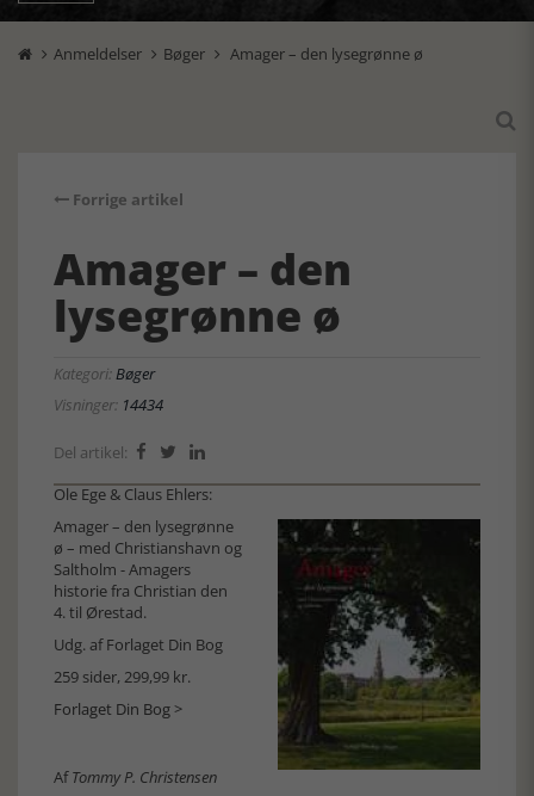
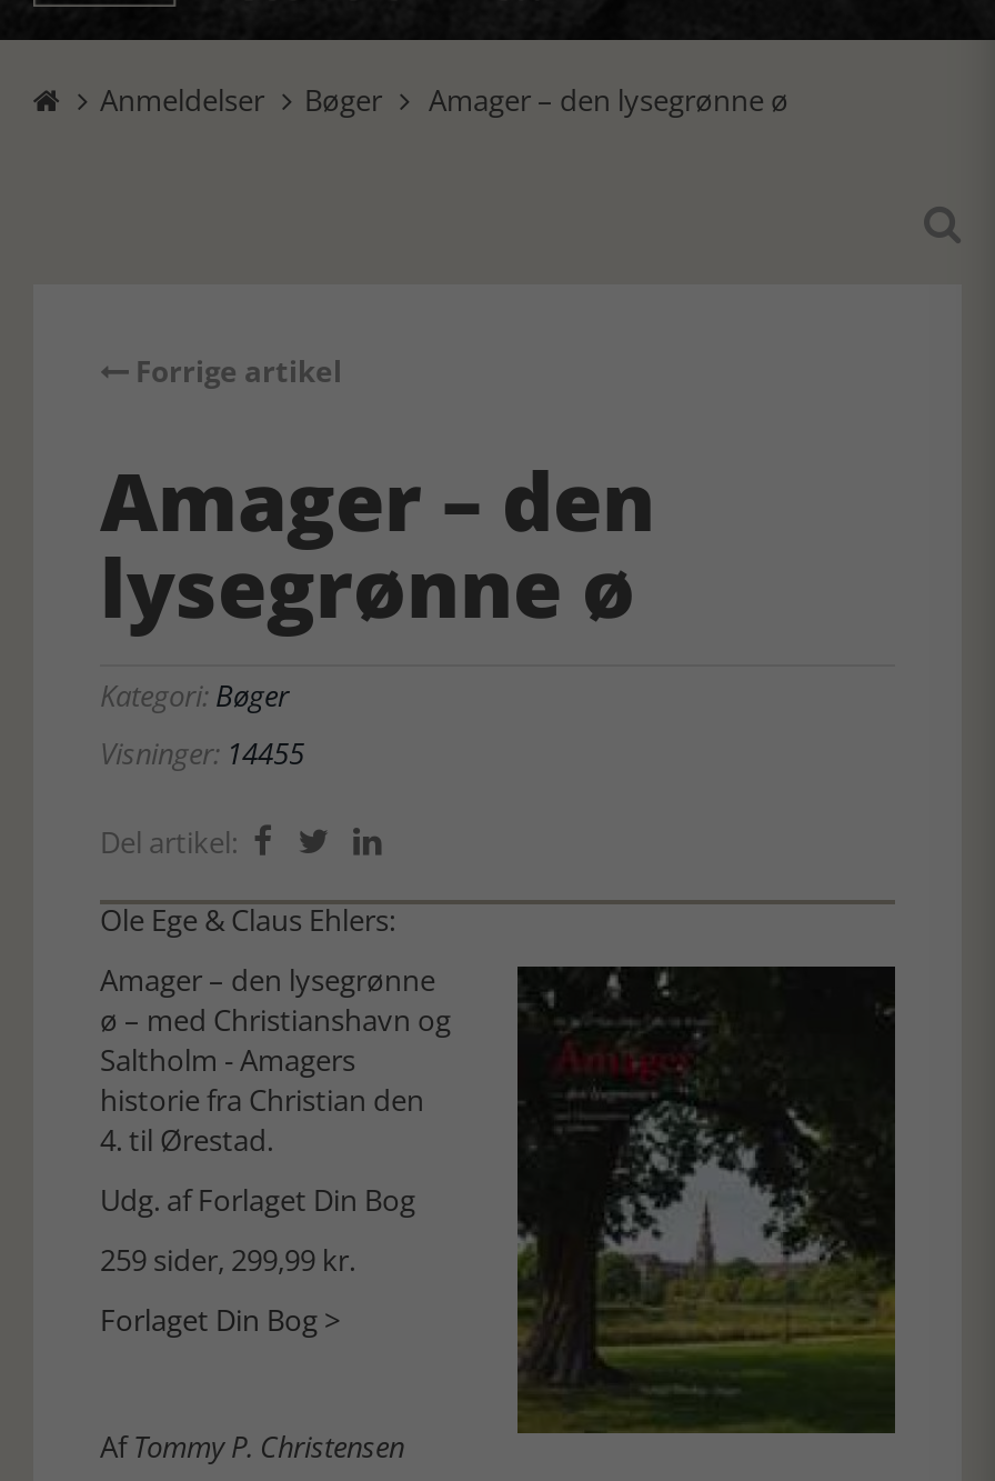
- Visninger: 14434
+ Visninger: 14455
